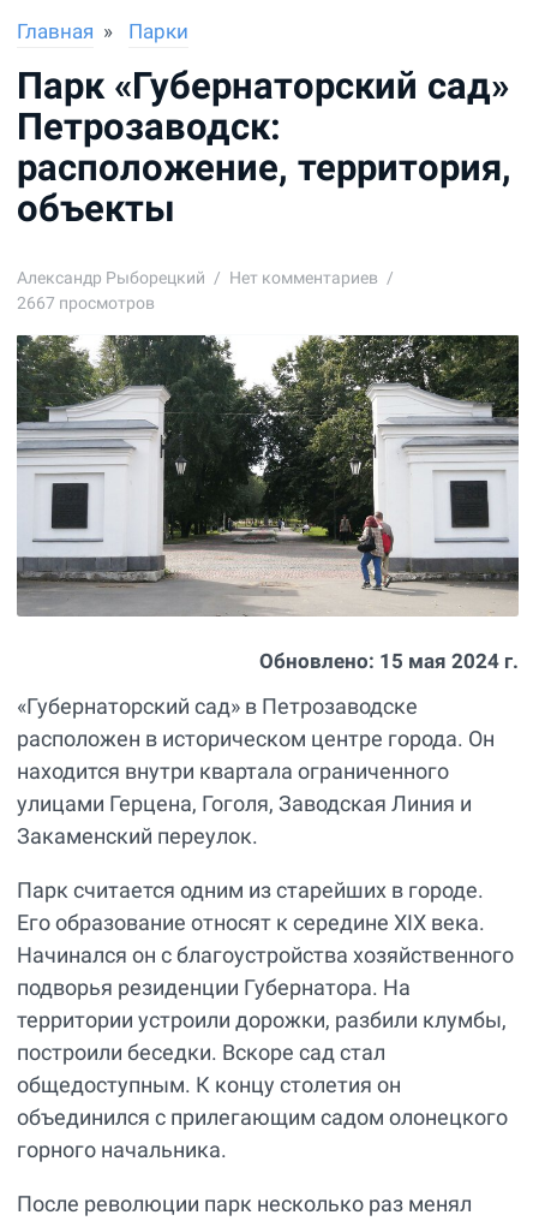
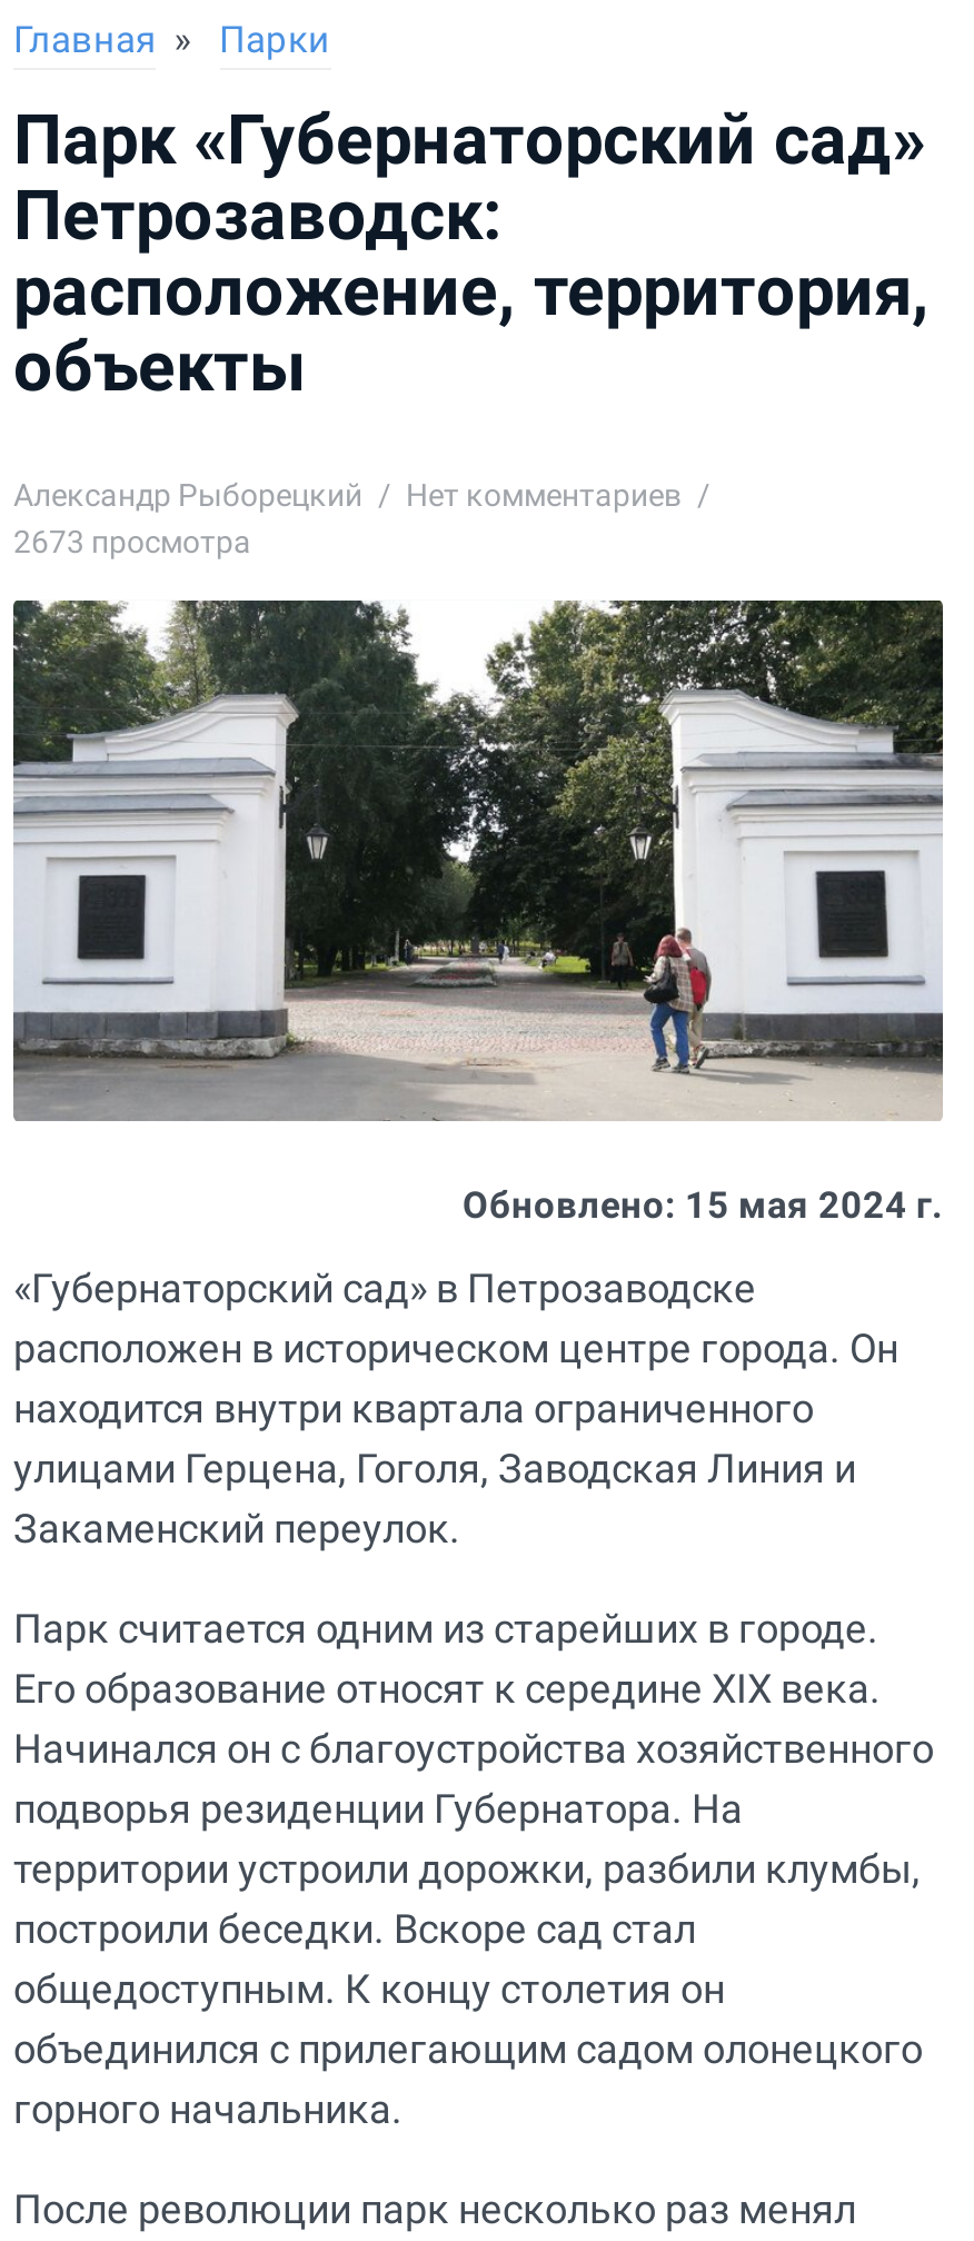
- 2667 просмотров
+ 2673 просмотра
